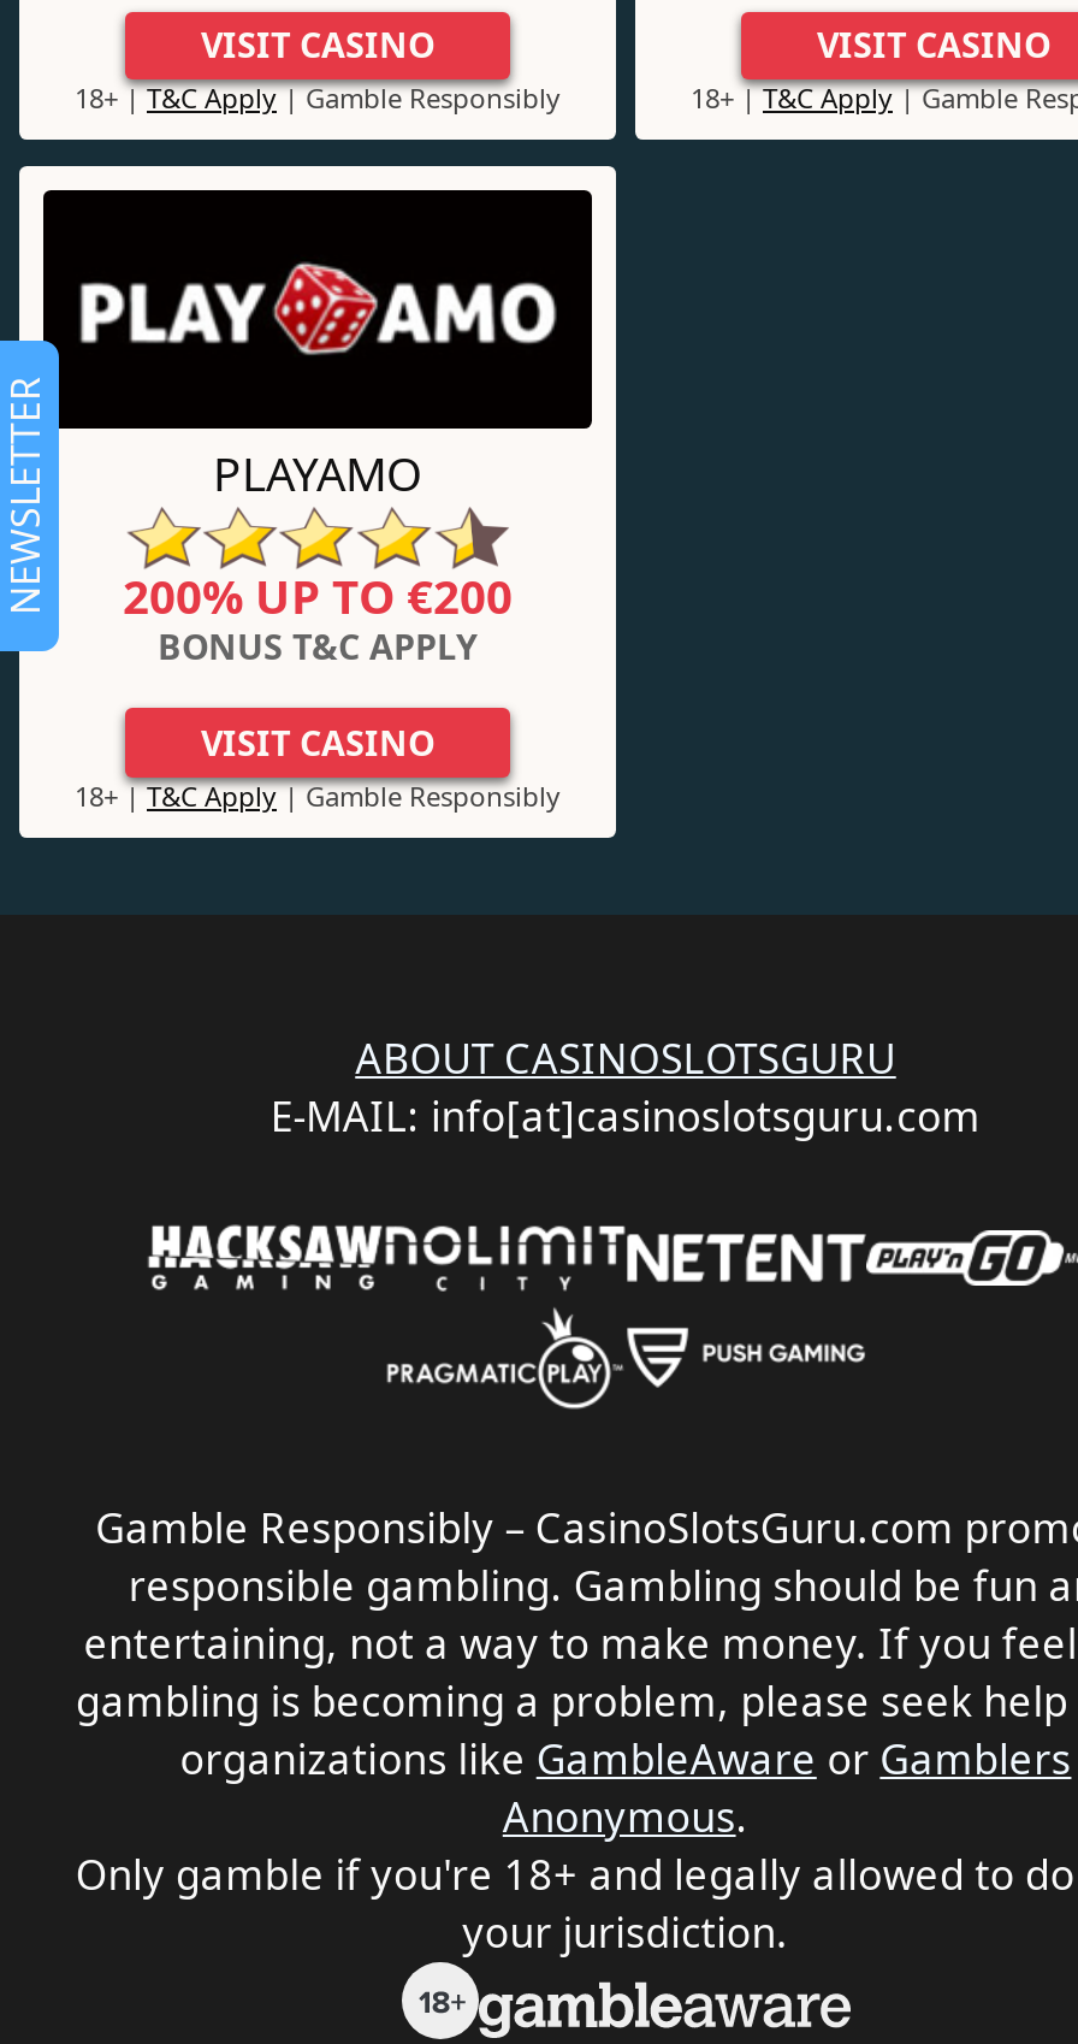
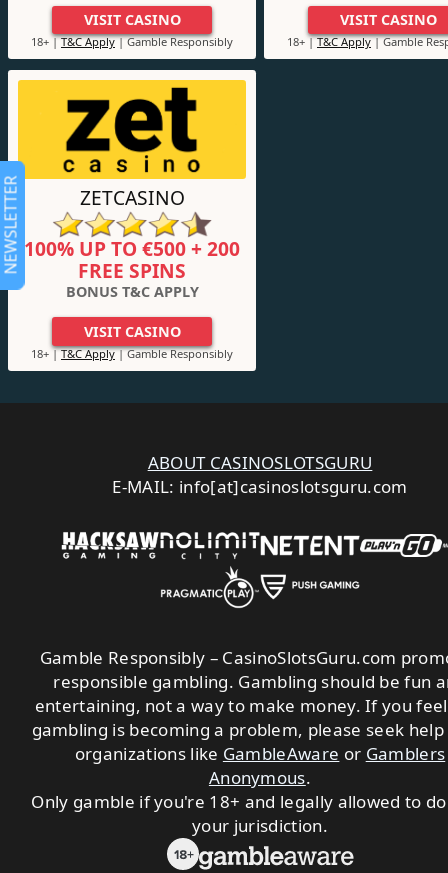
- [image]
- PLAYAMO
+ [image]
+ ZETCASINO

- 200% UP TO €200
+ 100% UP TO €500 + 200
+ FREE SPINS
